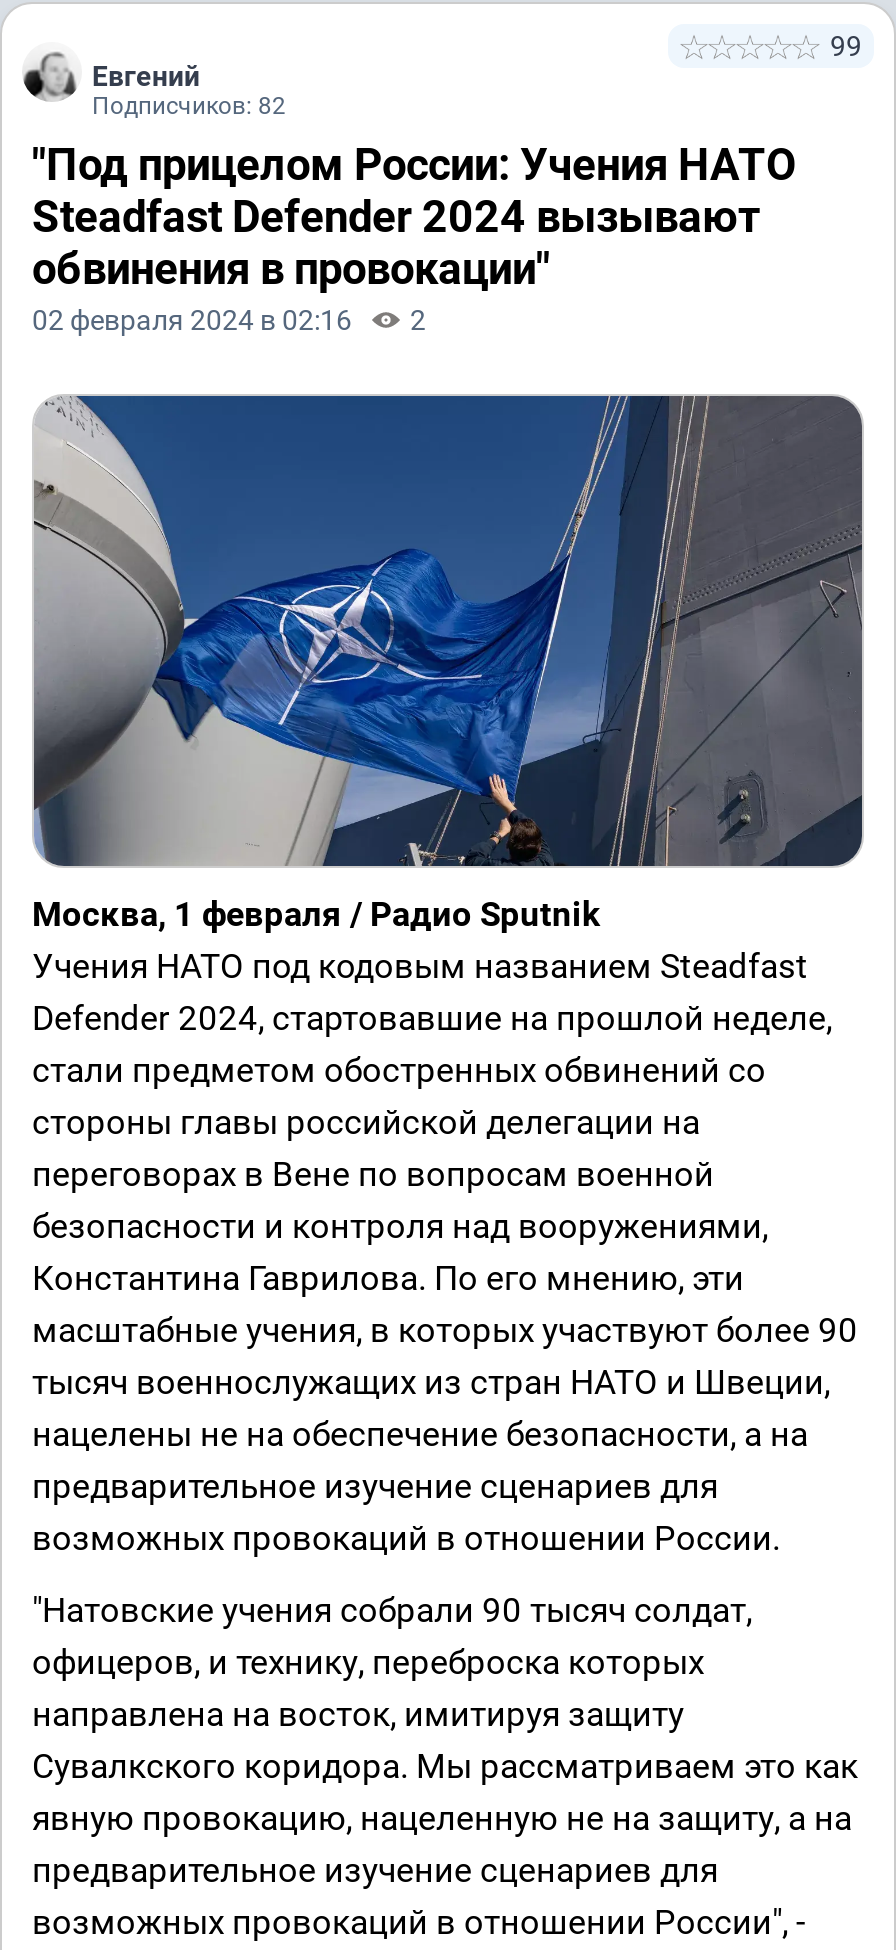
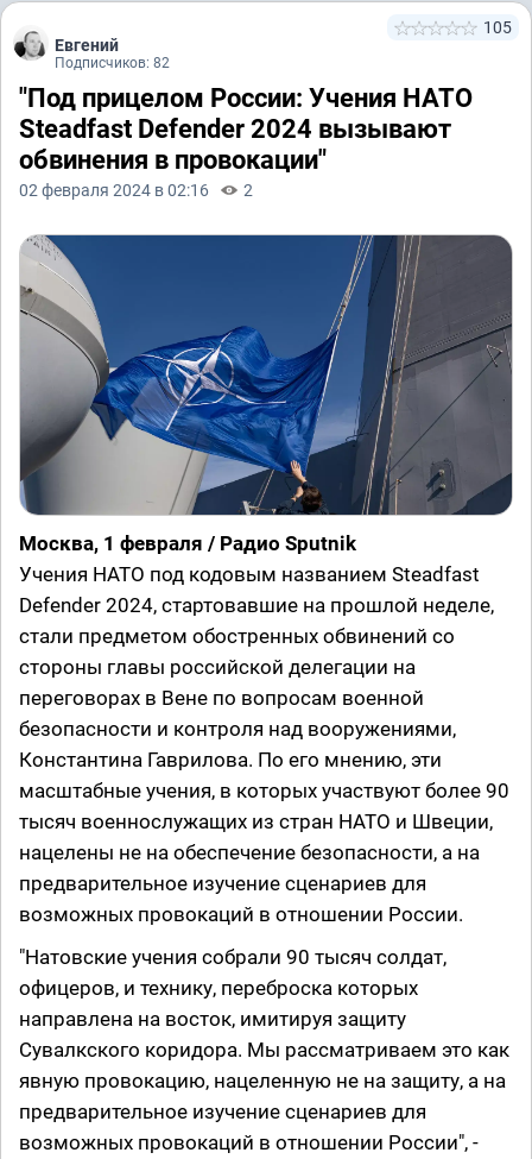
- 99
+ 105
